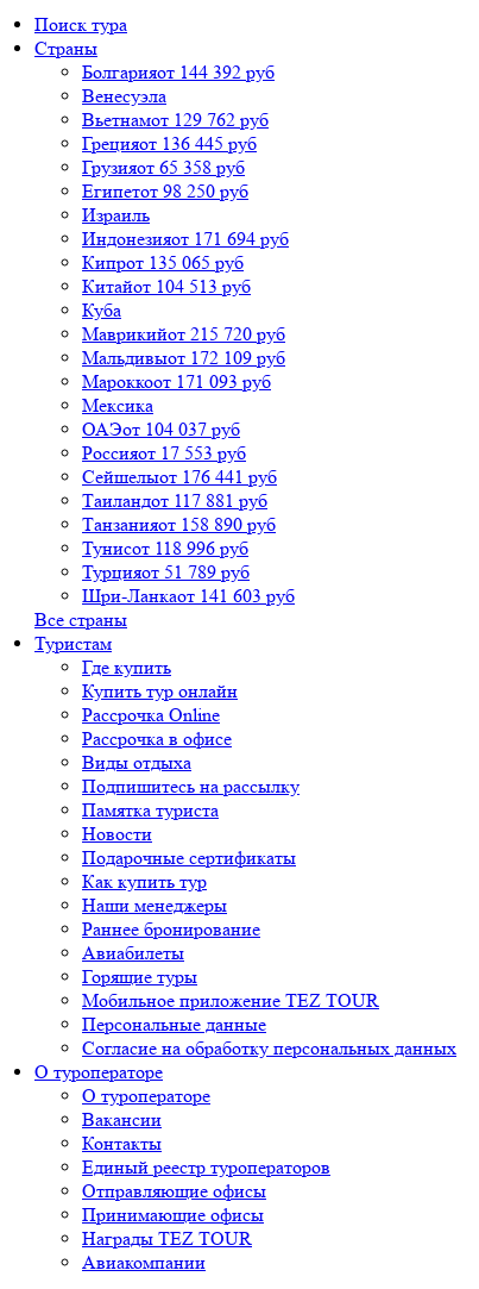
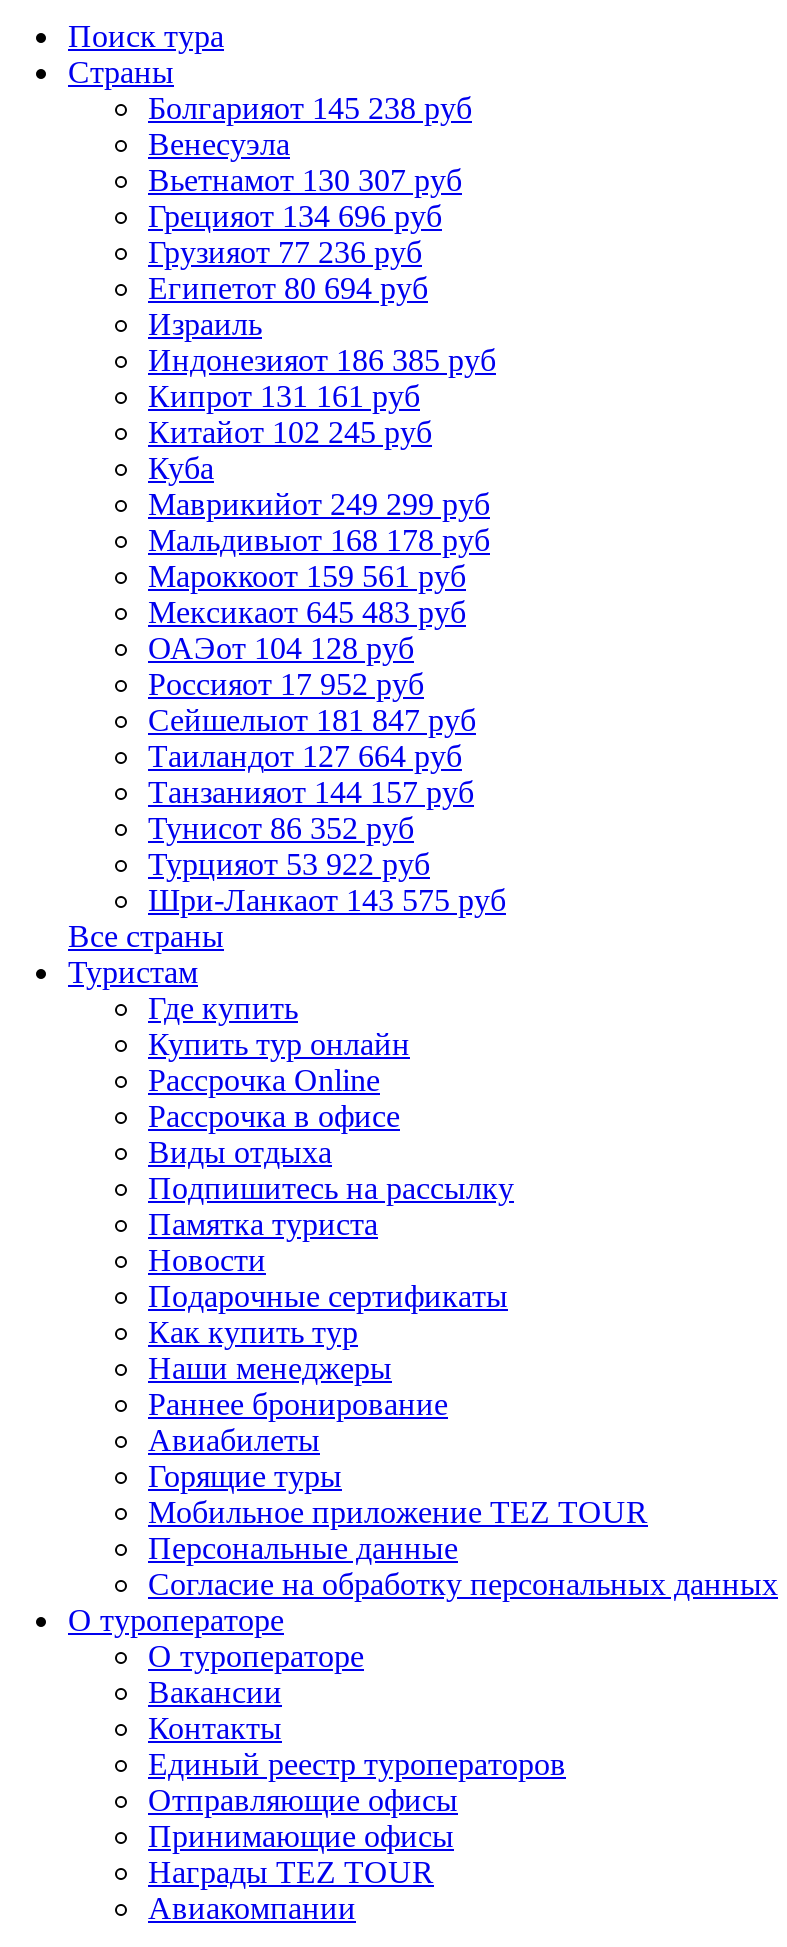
- Болгарияот 144 392 руб
+ Болгарияот 145 238 руб

- Вьетнамот 129 762 руб
+ Вьетнамот 130 307 руб

- Грецияот 136 445 руб
+ Грецияот 134 696 руб

- Грузияот 65 358 руб
+ Грузияот 77 236 руб

- Египетот 98 250 руб
+ Египетот 80 694 руб

- Индонезияот 171 694 руб
+ Индонезияот 186 385 руб

- Кипрот 135 065 руб
+ Кипрот 131 161 руб

- Китайот 104 513 руб
+ Китайот 102 245 руб

- Маврикийот 215 720 руб
- Мальдивыот 172 109 руб
- Мароккоот 171 093 руб
- Мексика
- ОАЭот 104 037 руб
- Россияот 17 553 руб
- Сейшелыот 176 441 руб
- Таиландот 117 881 руб
- Танзанияот 158 890 руб
- Тунисот 118 996 руб
- Турцияот 51 789 руб
- Шри-Ланкаот 141 603 руб
+ Маврикийот 249 299 руб
+ Мальдивыот 168 178 руб
+ Мароккоот 159 561 руб
+ Мексикаот 645 483 руб
+ ОАЭот 104 128 руб
+ Россияот 17 952 руб
+ Сейшелыот 181 847 руб
+ Таиландот 127 664 руб
+ Танзанияот 144 157 руб
+ Тунисот 86 352 руб
+ Турцияот 53 922 руб
+ Шри-Ланкаот 143 575 руб
